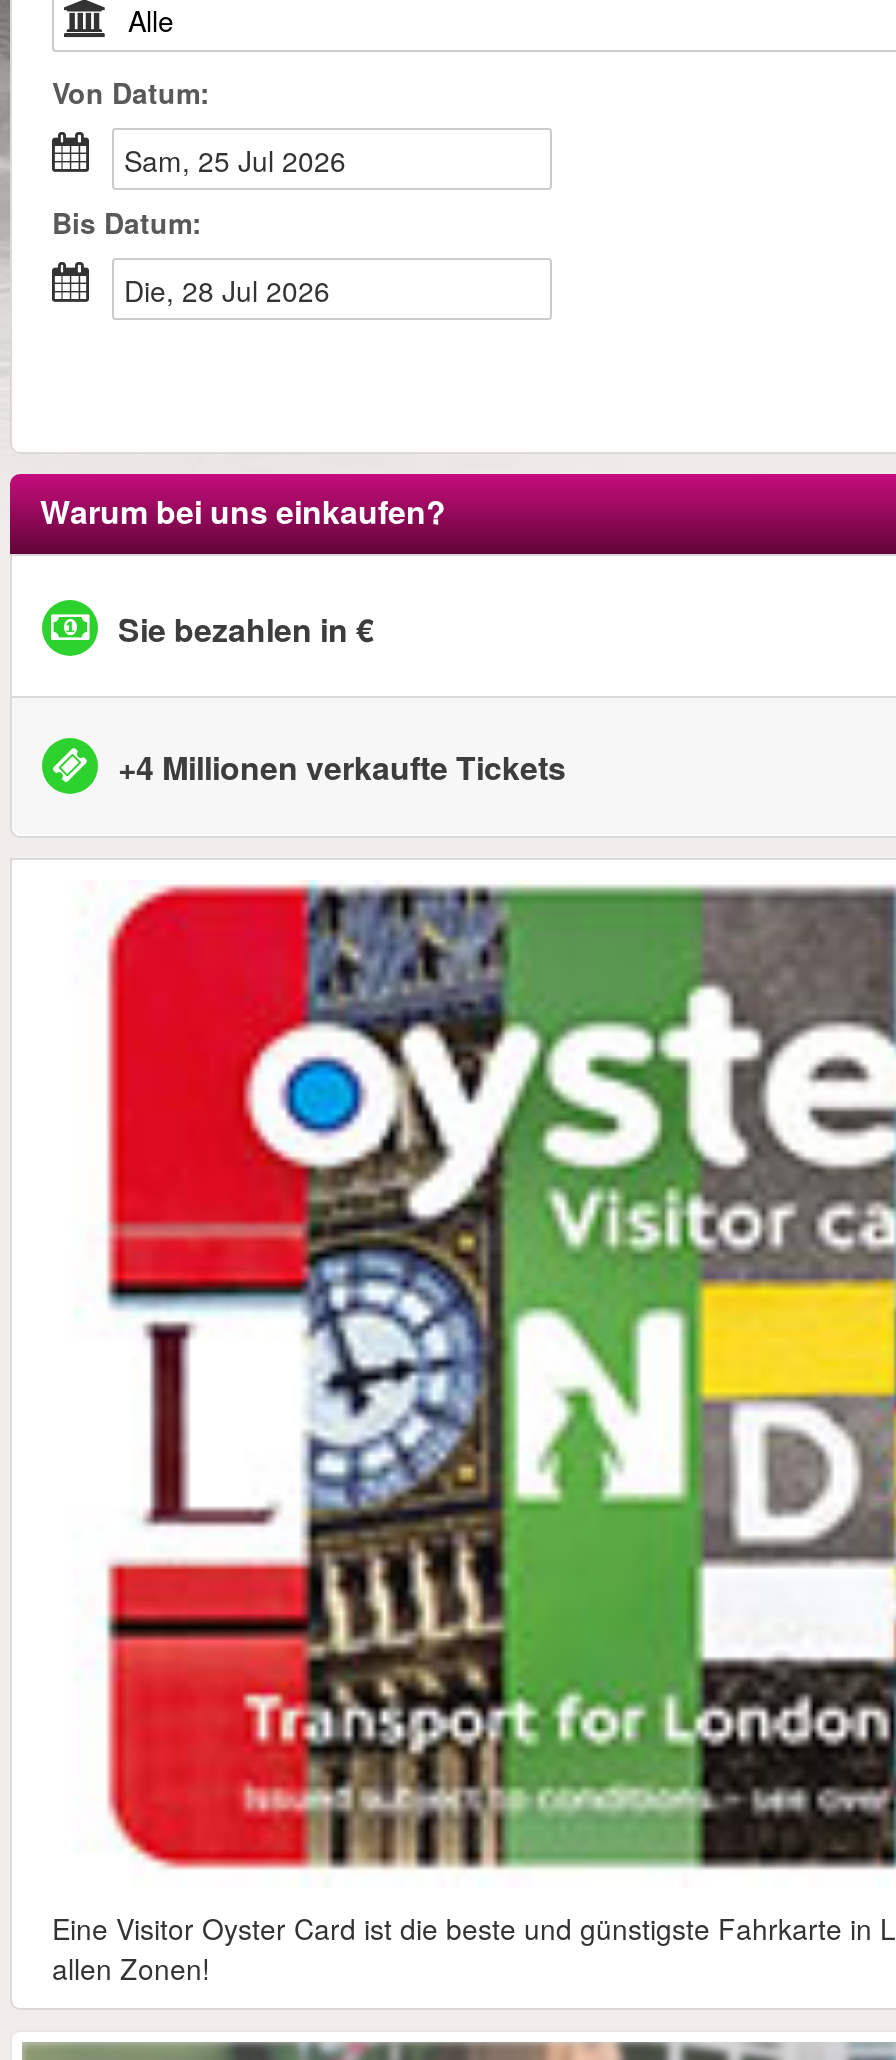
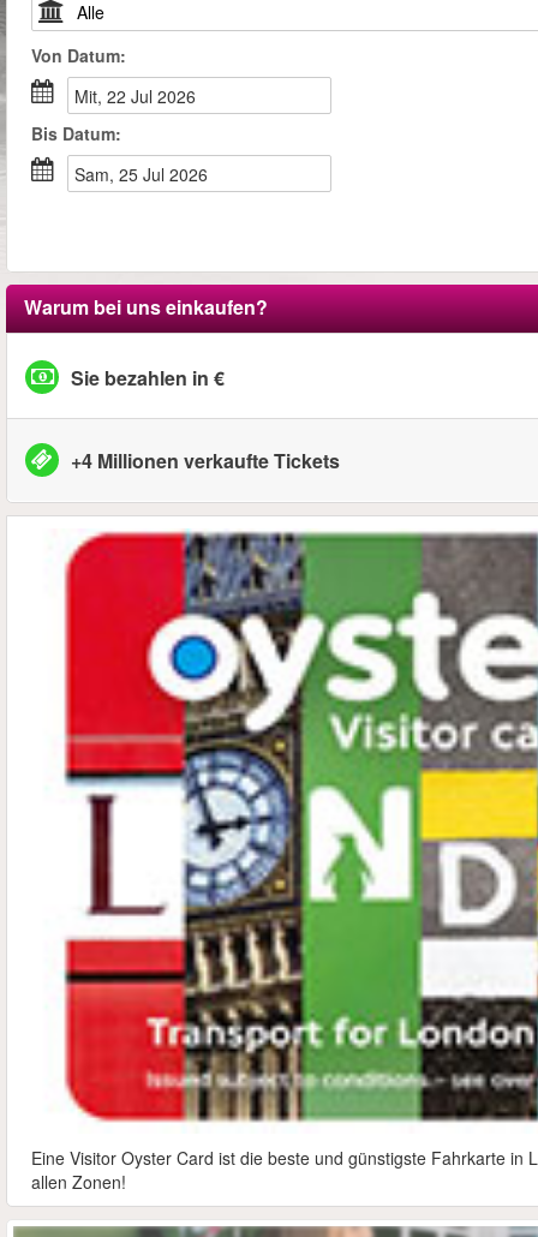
- Sam, 25 Jul 2026
+ Mit, 22 Jul 2026

- Die, 28 Jul 2026
+ Sam, 25 Jul 2026
